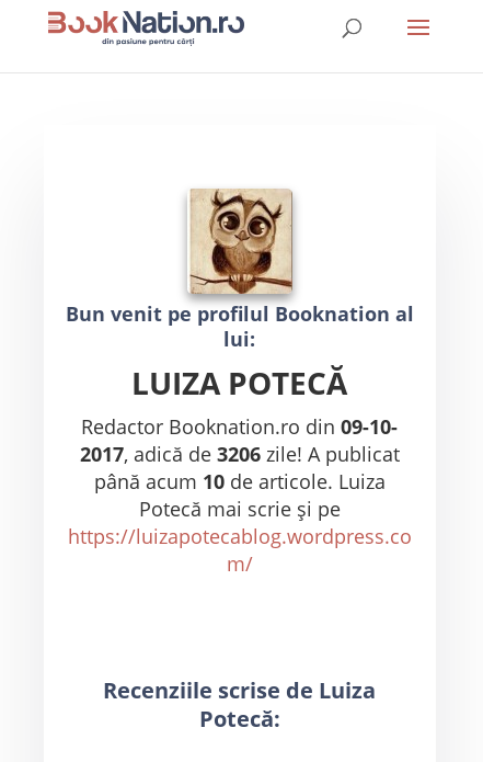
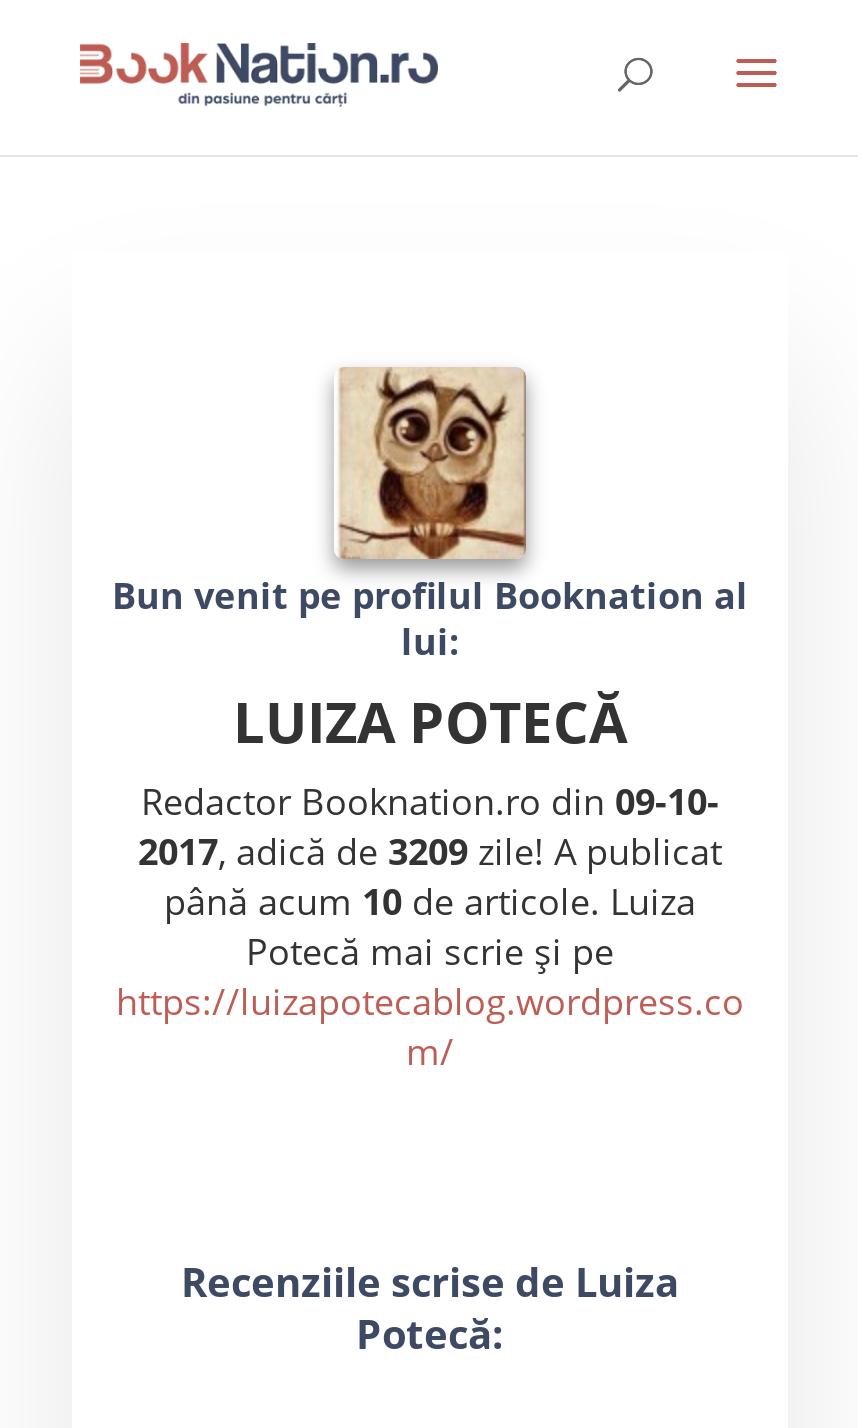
- 2017, adică de 3206 zile! A publicat
+ 2017, adică de 3209 zile! A publicat
